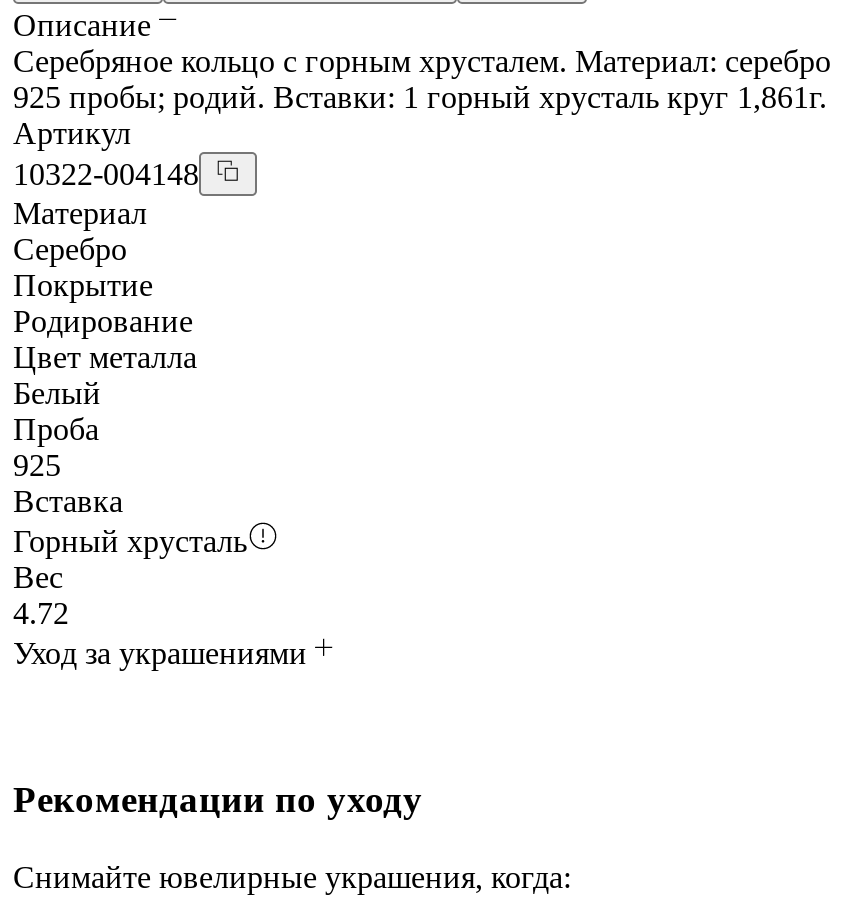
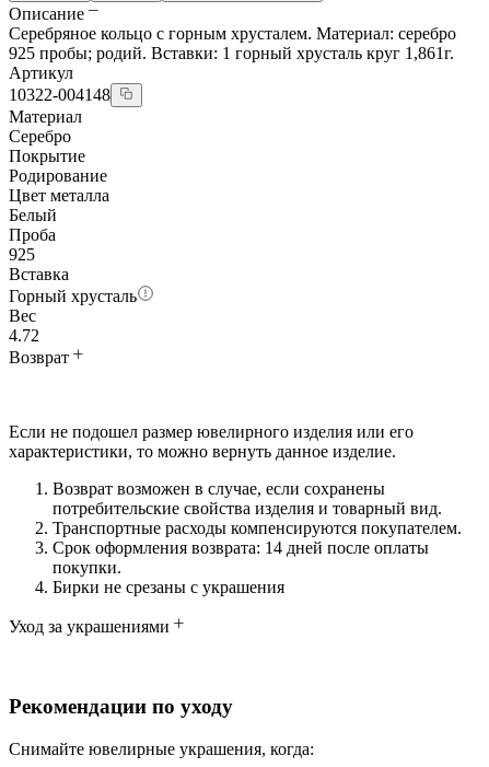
+ Возврат

+ Если не подошел размер ювелирного изделия или его
+ характеристики, то можно вернуть данное изделие.
+ Возврат возможен в случае, если сохранены
+ потребительские свойства изделия и товарный вид.
+ Транспортные расходы компенсируются покупателем.
+ Срок оформления возврата: 14 дней после оплаты
+ покупки.
+ Бирки не срезаны с украшения
